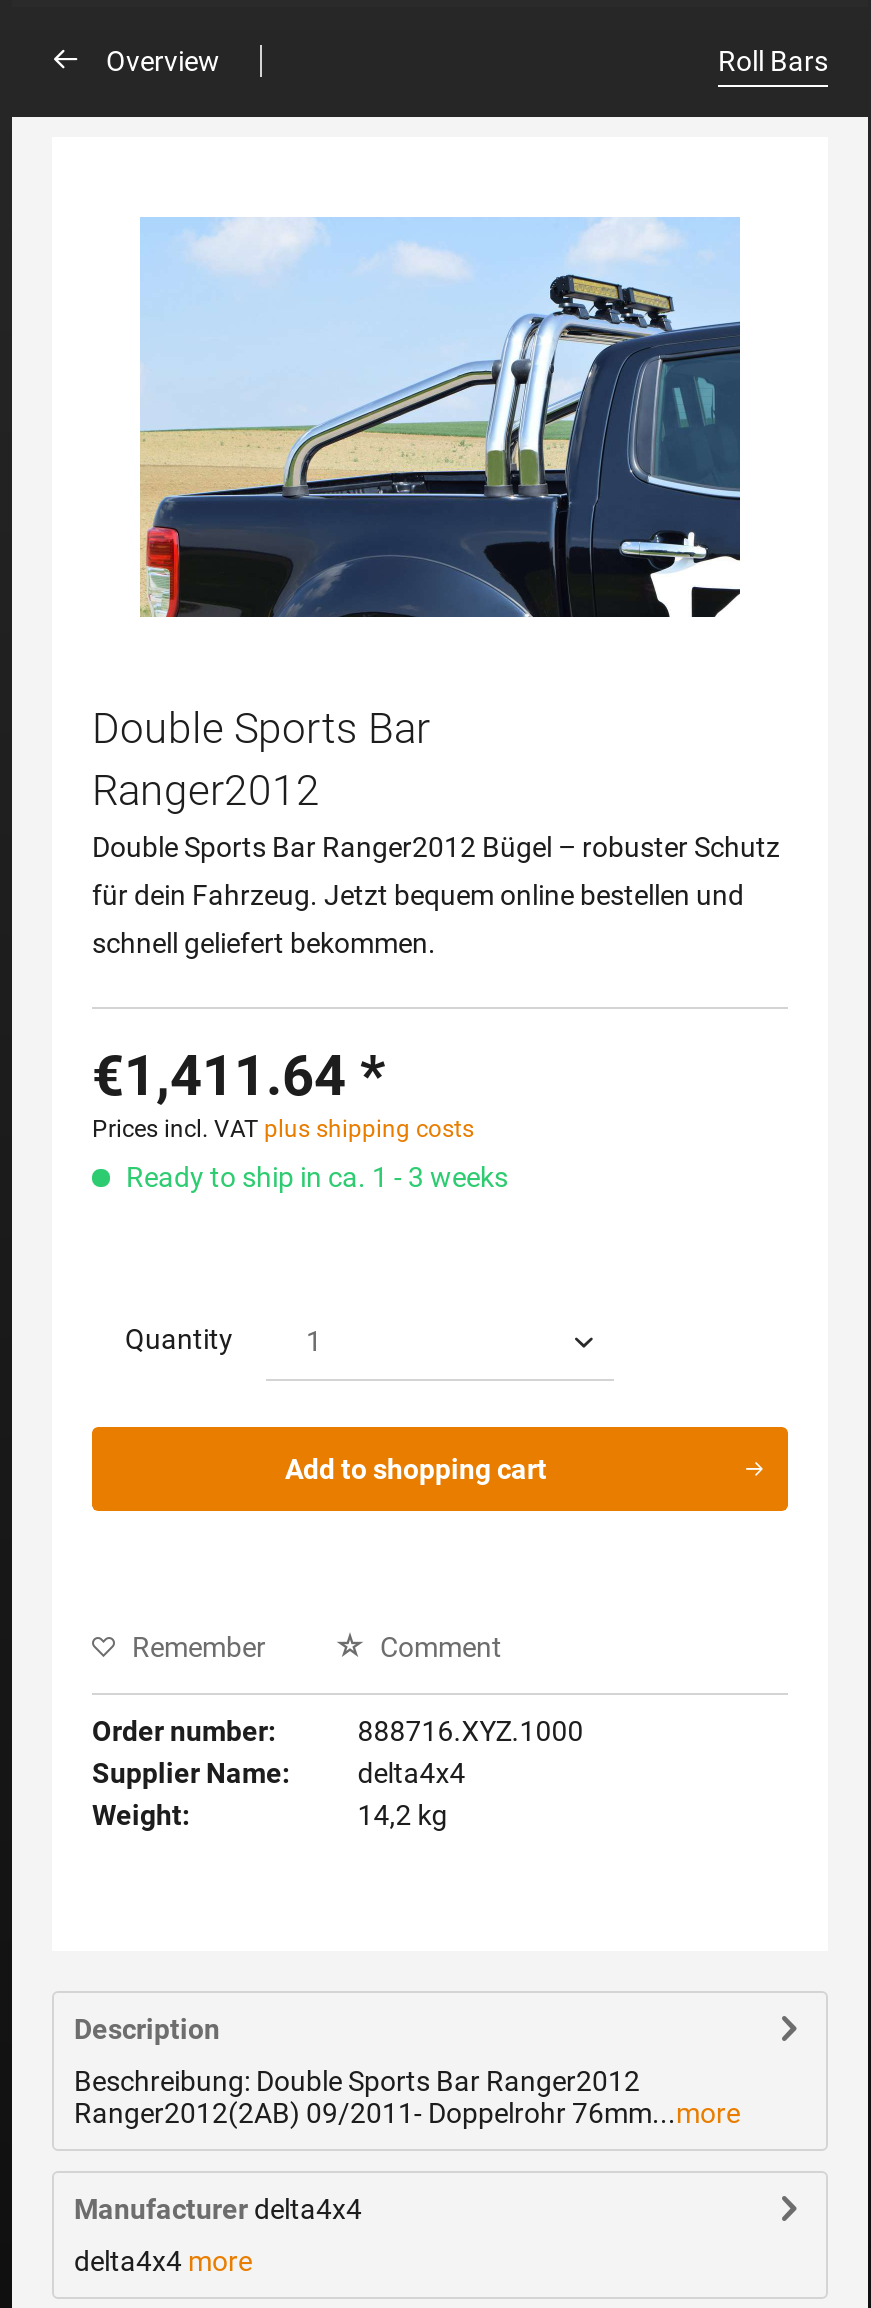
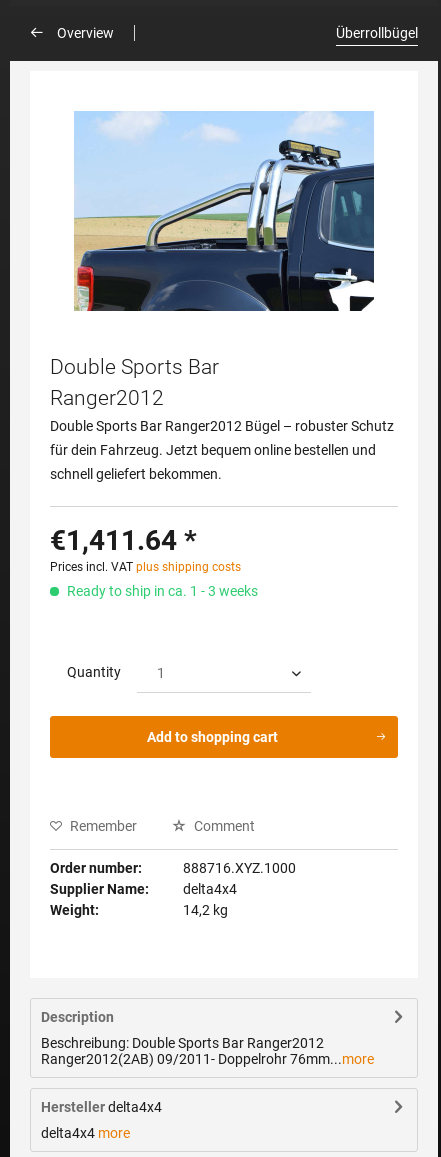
- Roll Bars
+ Überrollbügel

- Manufacturer delta4x4
+ Hersteller delta4x4
